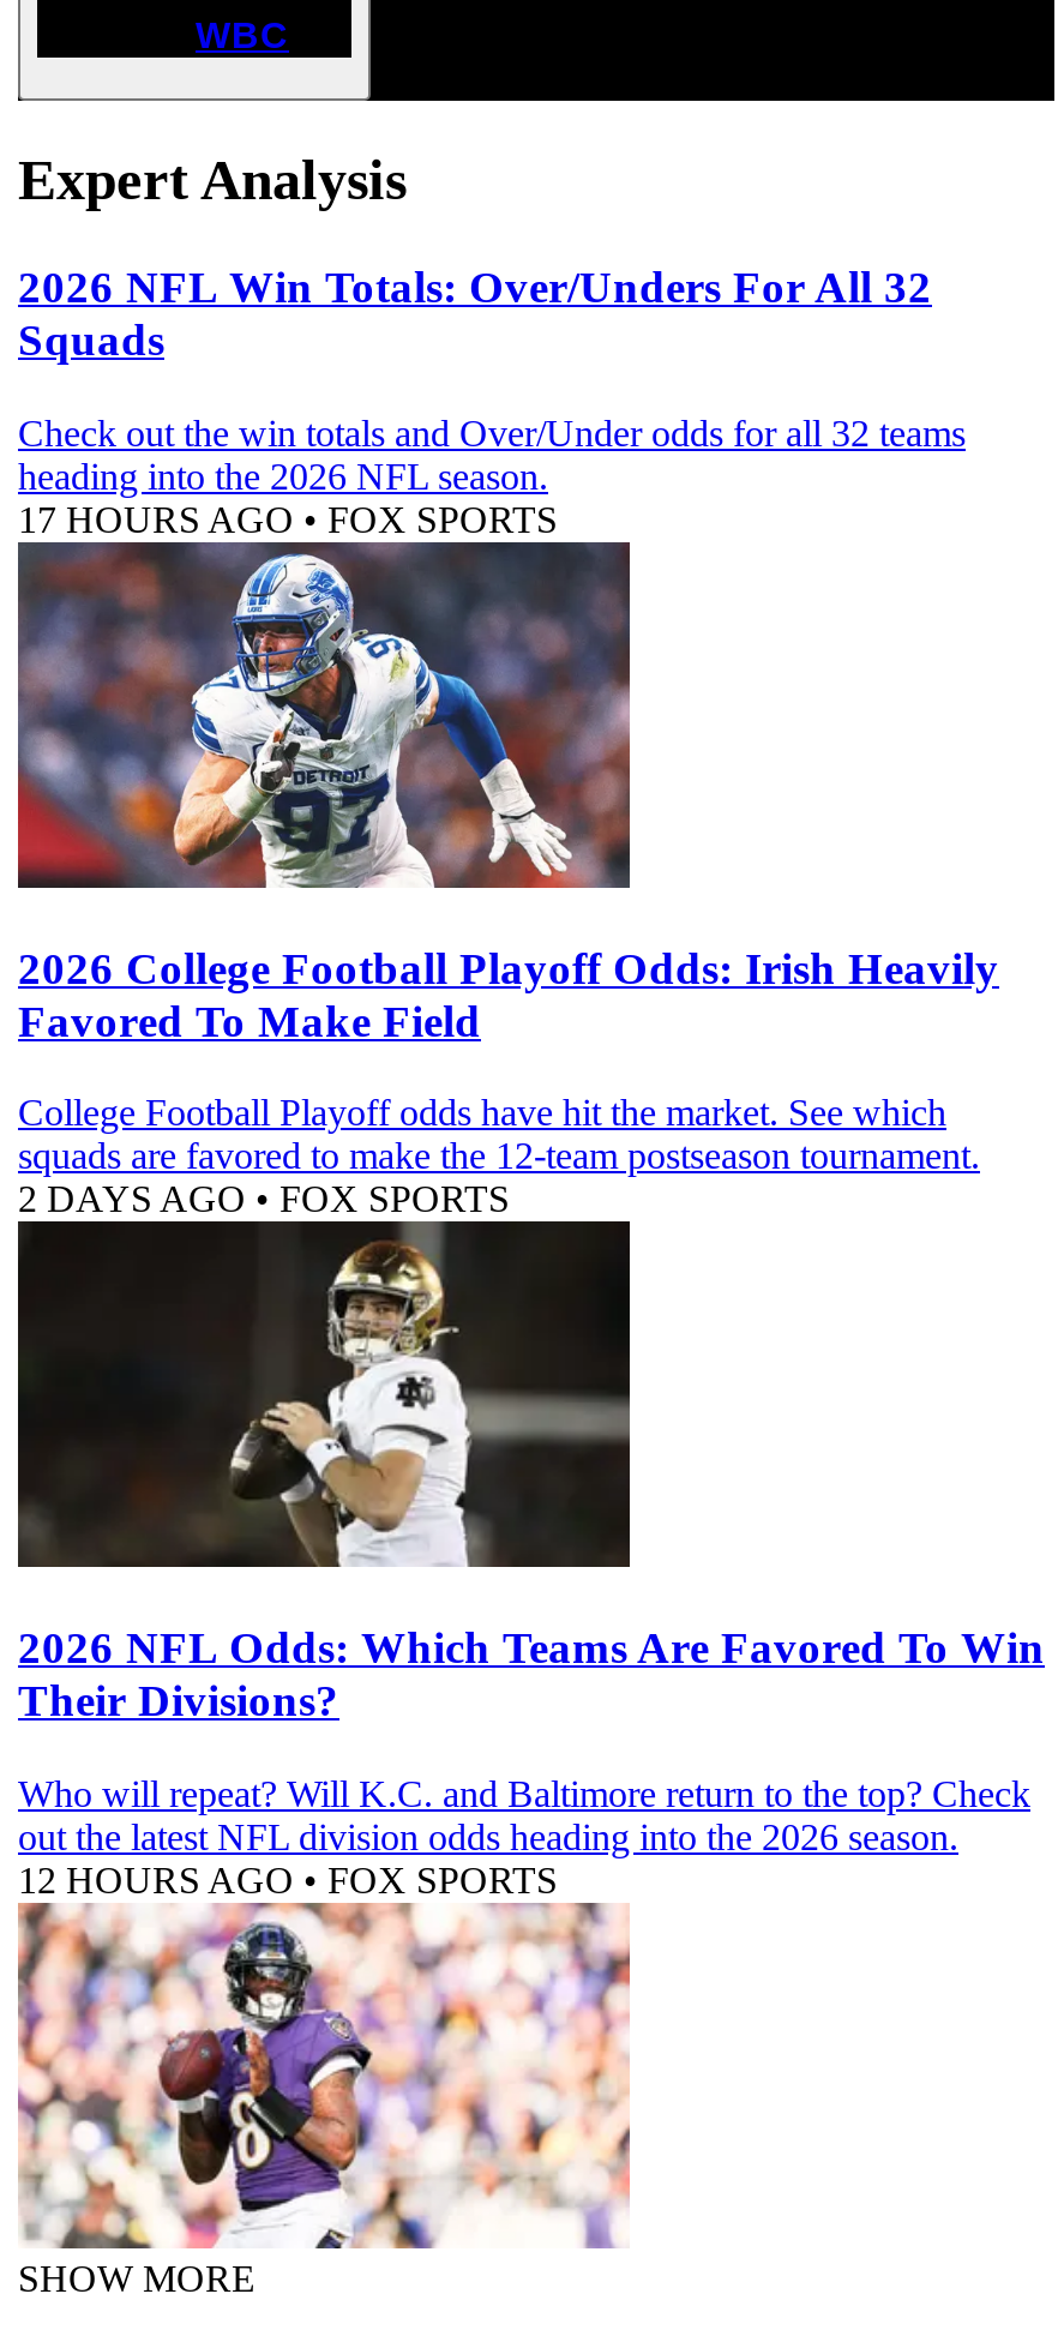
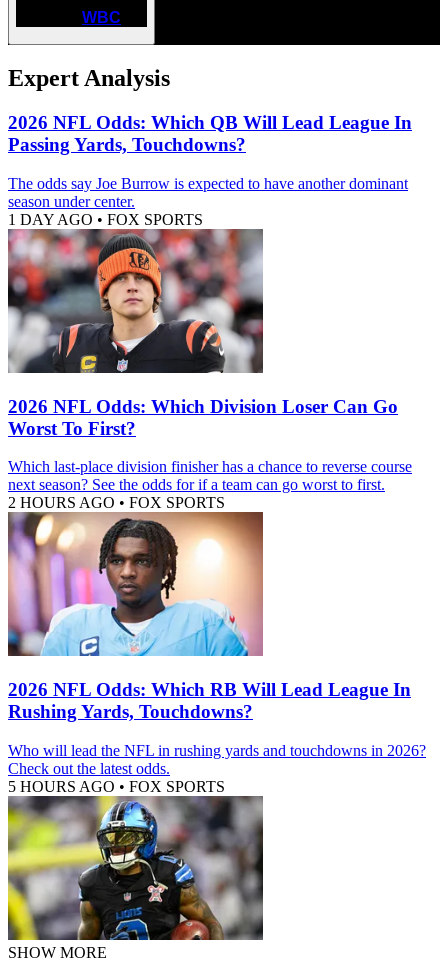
- 2026 NFL Win Totals: Over/Unders For All 32
- Squads
+ 2026 NFL Odds: Which QB Will Lead League In
+ Passing Yards, Touchdowns?

- Check out the win totals and Over/Under odds for all 32 teams
- heading into the 2026 NFL season.
- 17 HOURS AGO • FOX SPORTS
+ The odds say Joe Burrow is expected to have another dominant
+ season under center.
+ 1 DAY AGO • FOX SPORTS

- [image]
- 2026 College Football Playoff Odds: Irish Heavily
- Favored To Make Field
+ [image]
+ 2026 NFL Odds: Which Division Loser Can Go
+ Worst To First?

- [image]
- College Football Playoff odds have hit the market. See which
- squads are favored to make the 12-team postseason tournament.
- 2 DAYS AGO • FOX SPORTS
+ [image]
+ Which last-place division finisher has a chance to reverse course
+ next season? See the odds for if a team can go worst to first.
+ 2 HOURS AGO • FOX SPORTS

- 2026 NFL Odds: Which Teams Are Favored To Win
- Their Divisions?
+ 2026 NFL Odds: Which RB Will Lead League In
+ Rushing Yards, Touchdowns?

- Who will repeat? Will K.C. and Baltimore return to the top? Check
- out the latest NFL division odds heading into the 2026 season.
- 12 HOURS AGO • FOX SPORTS
+ Who will lead the NFL in rushing yards and touchdowns in 2026?
+ Check out the latest odds.
+ 5 HOURS AGO • FOX SPORTS

- [image]
+ [image]
